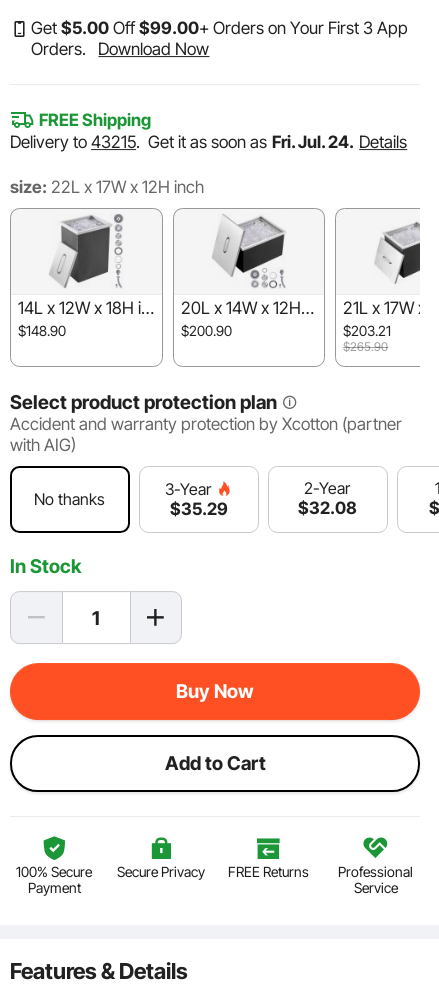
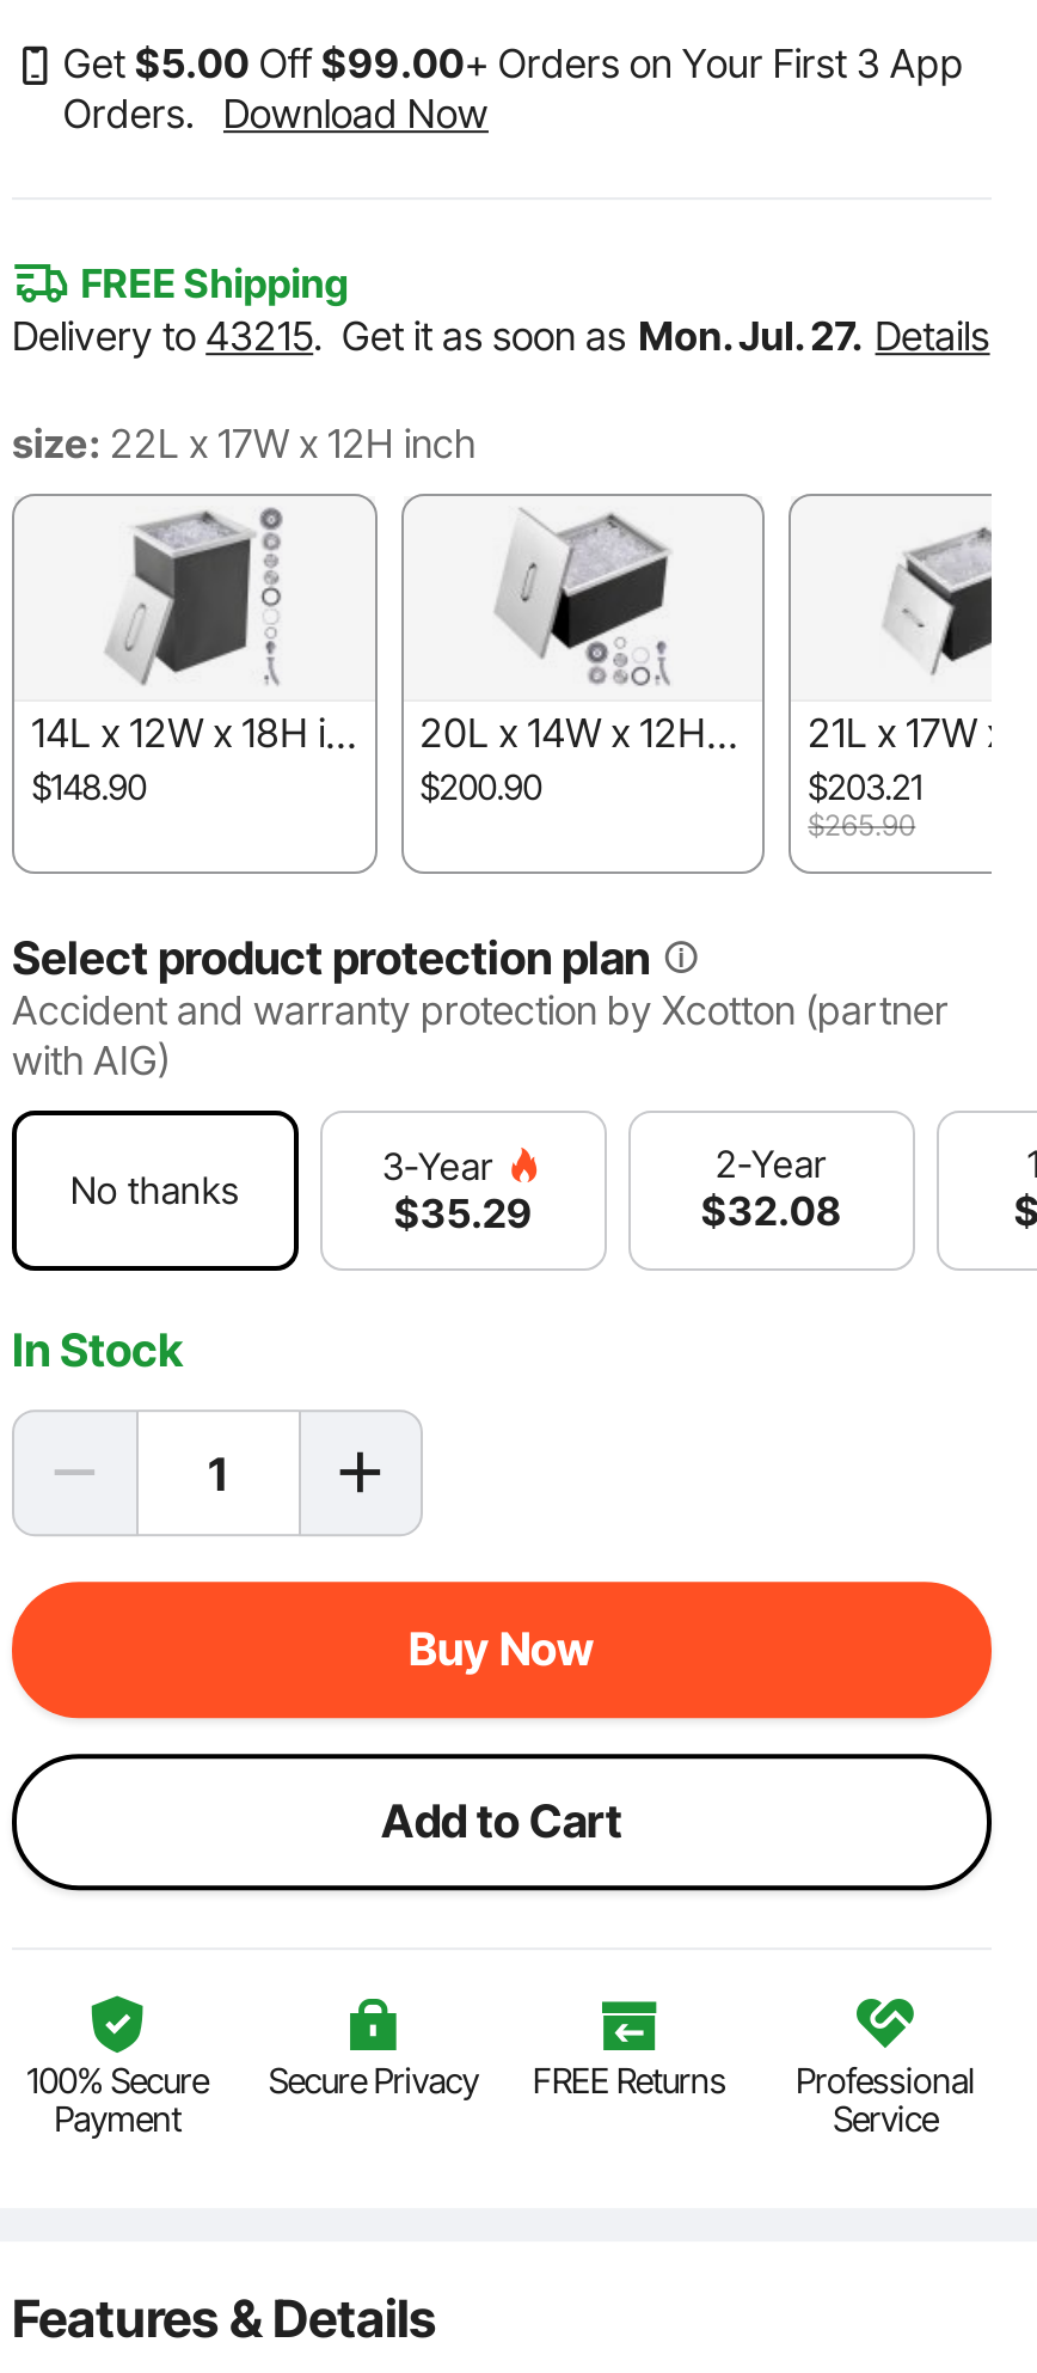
- Delivery to 43215. Get it as soon as Fri. Jul. 24. Details
+ Delivery to 43215. Get it as soon as Mon. Jul. 27. Details
